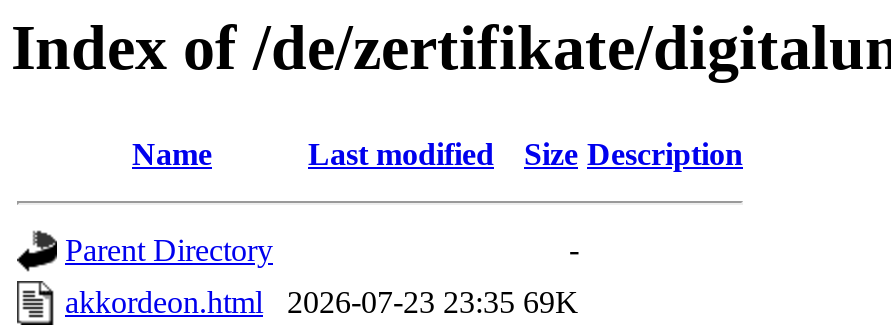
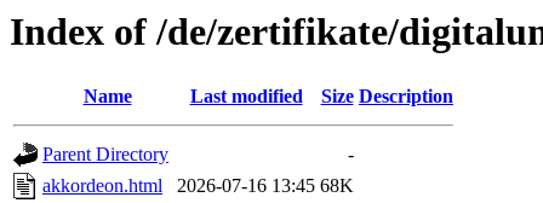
- akkordeon.html 2026-07-23 23:35 69K
+ akkordeon.html 2026-07-16 13:45 68K
